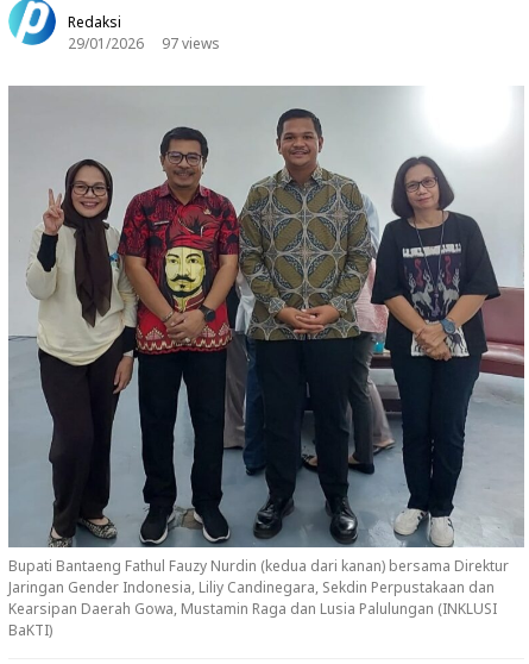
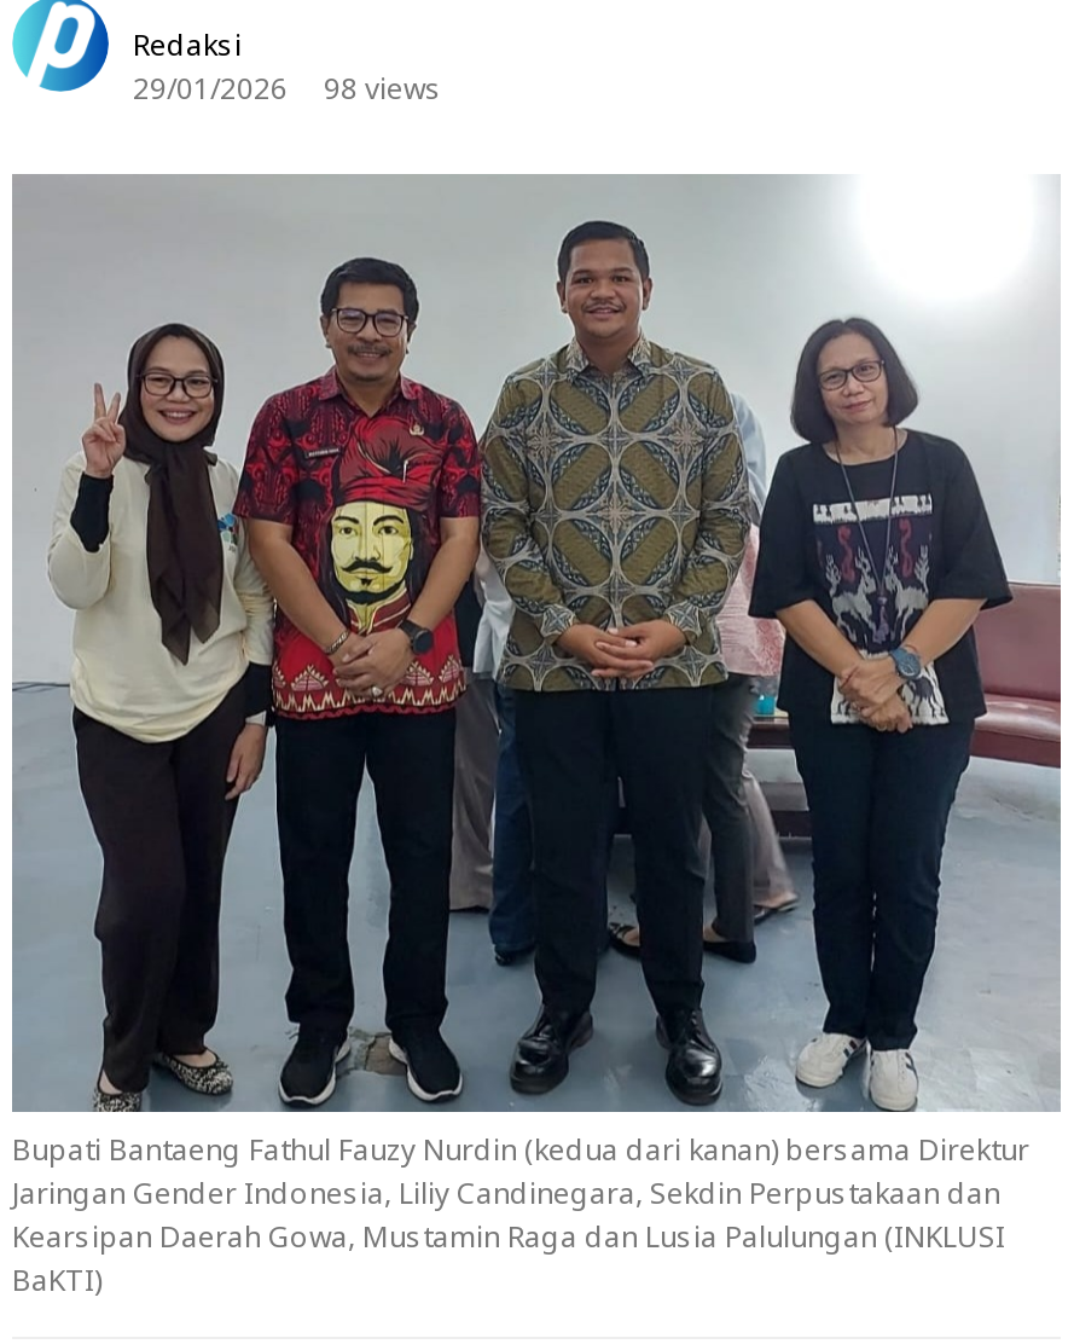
- 29/01/2026 97 views
+ 29/01/2026 98 views
